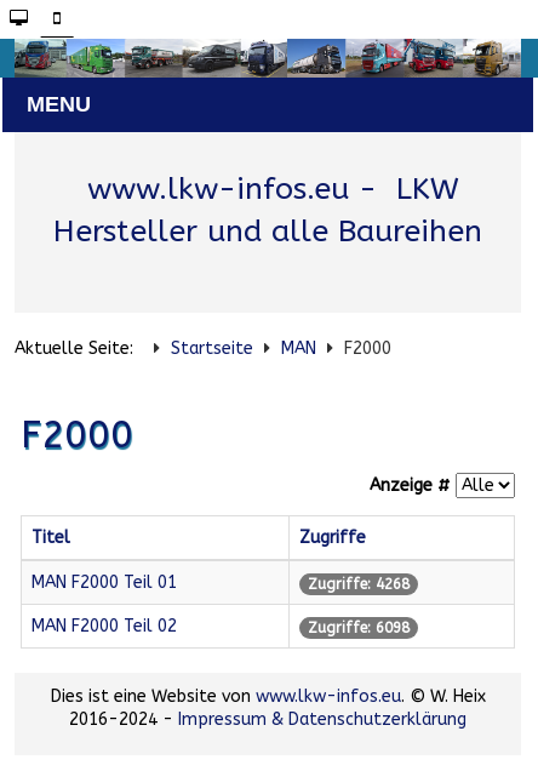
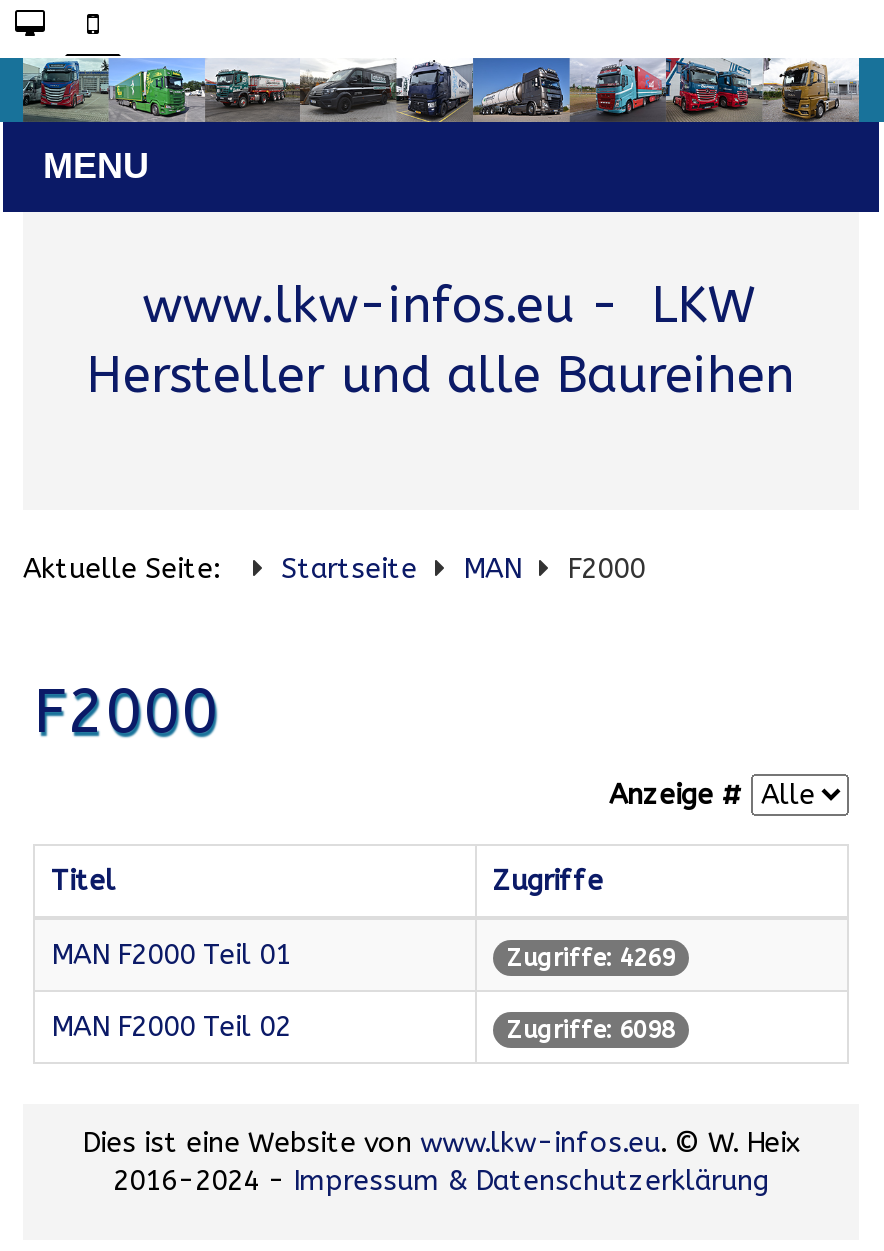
- Zugriffe: 4268
+ Zugriffe: 4269
